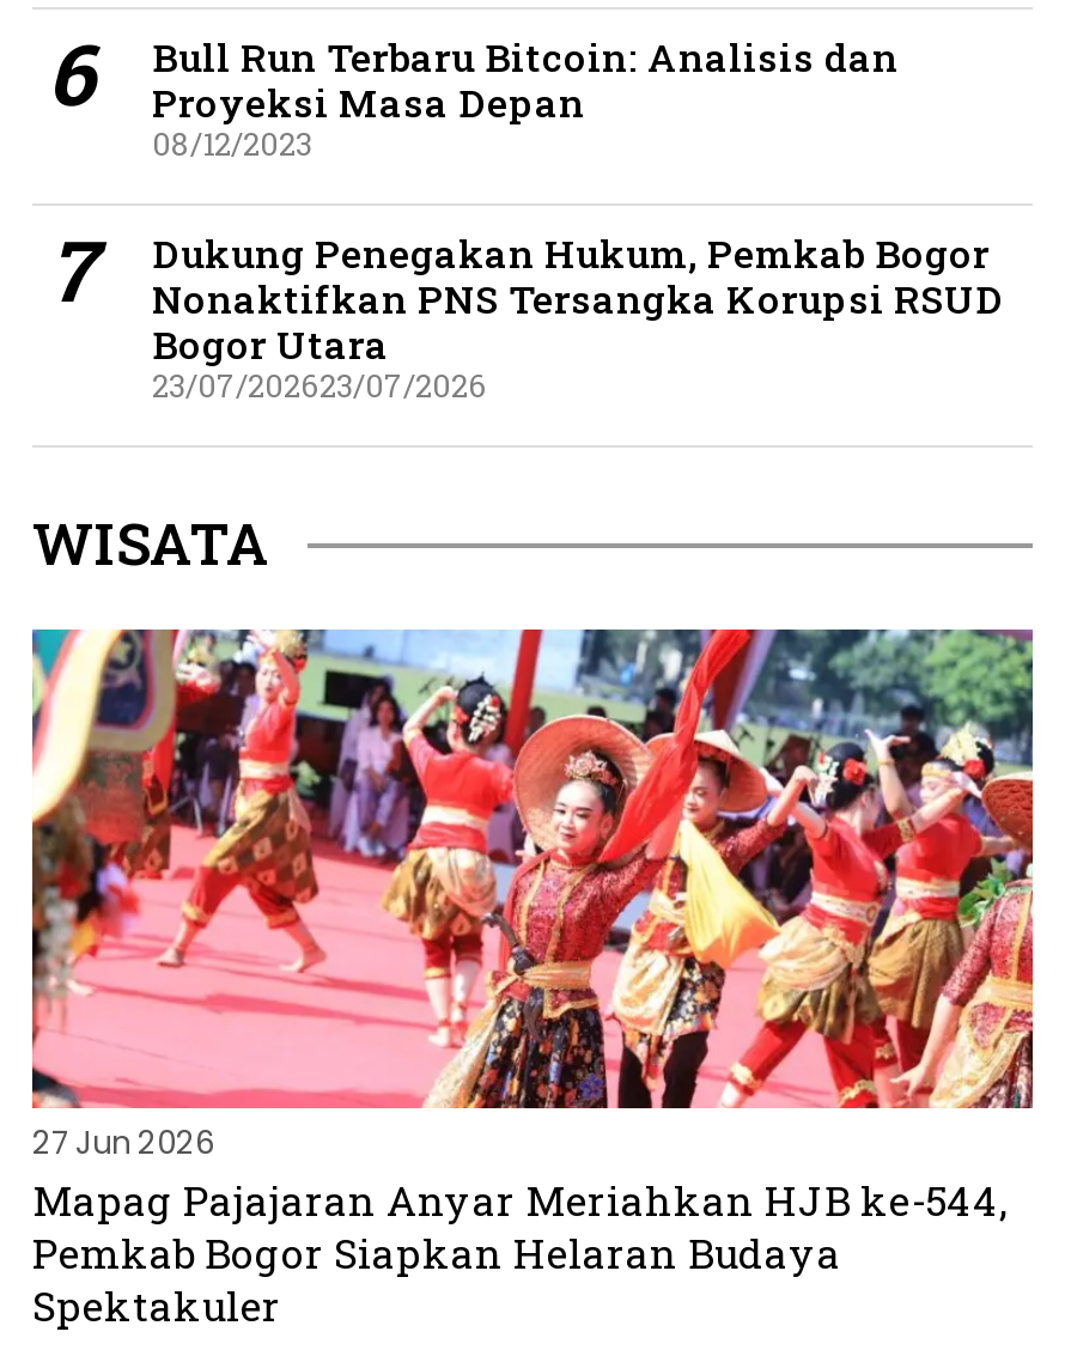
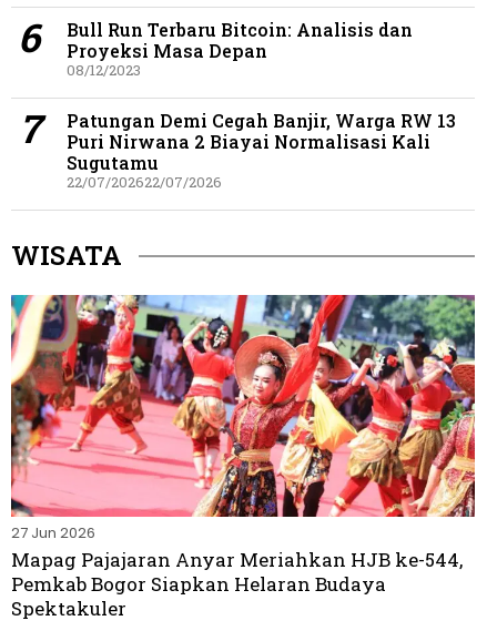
- Dukung Penegakan Hukum, Pemkab Bogor
- Nonaktifkan PNS Tersangka Korupsi RSUD
- Bogor Utara
- 23/07/202623/07/2026
+ Patungan Demi Cegah Banjir, Warga RW 13
+ Puri Nirwana 2 Biayai Normalisasi Kali
+ Sugutamu
+ 22/07/202622/07/2026
